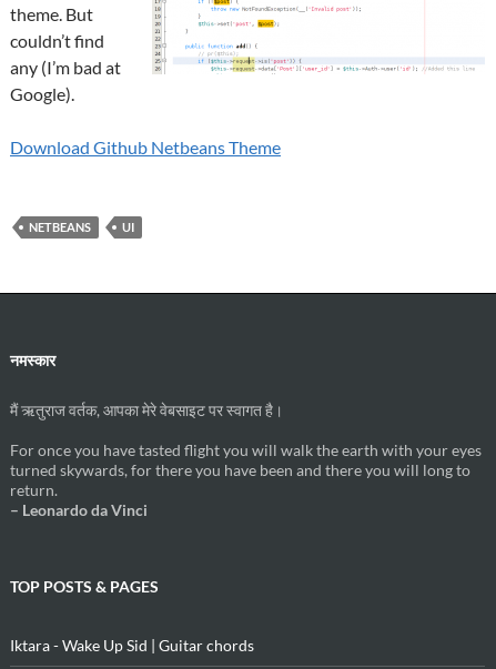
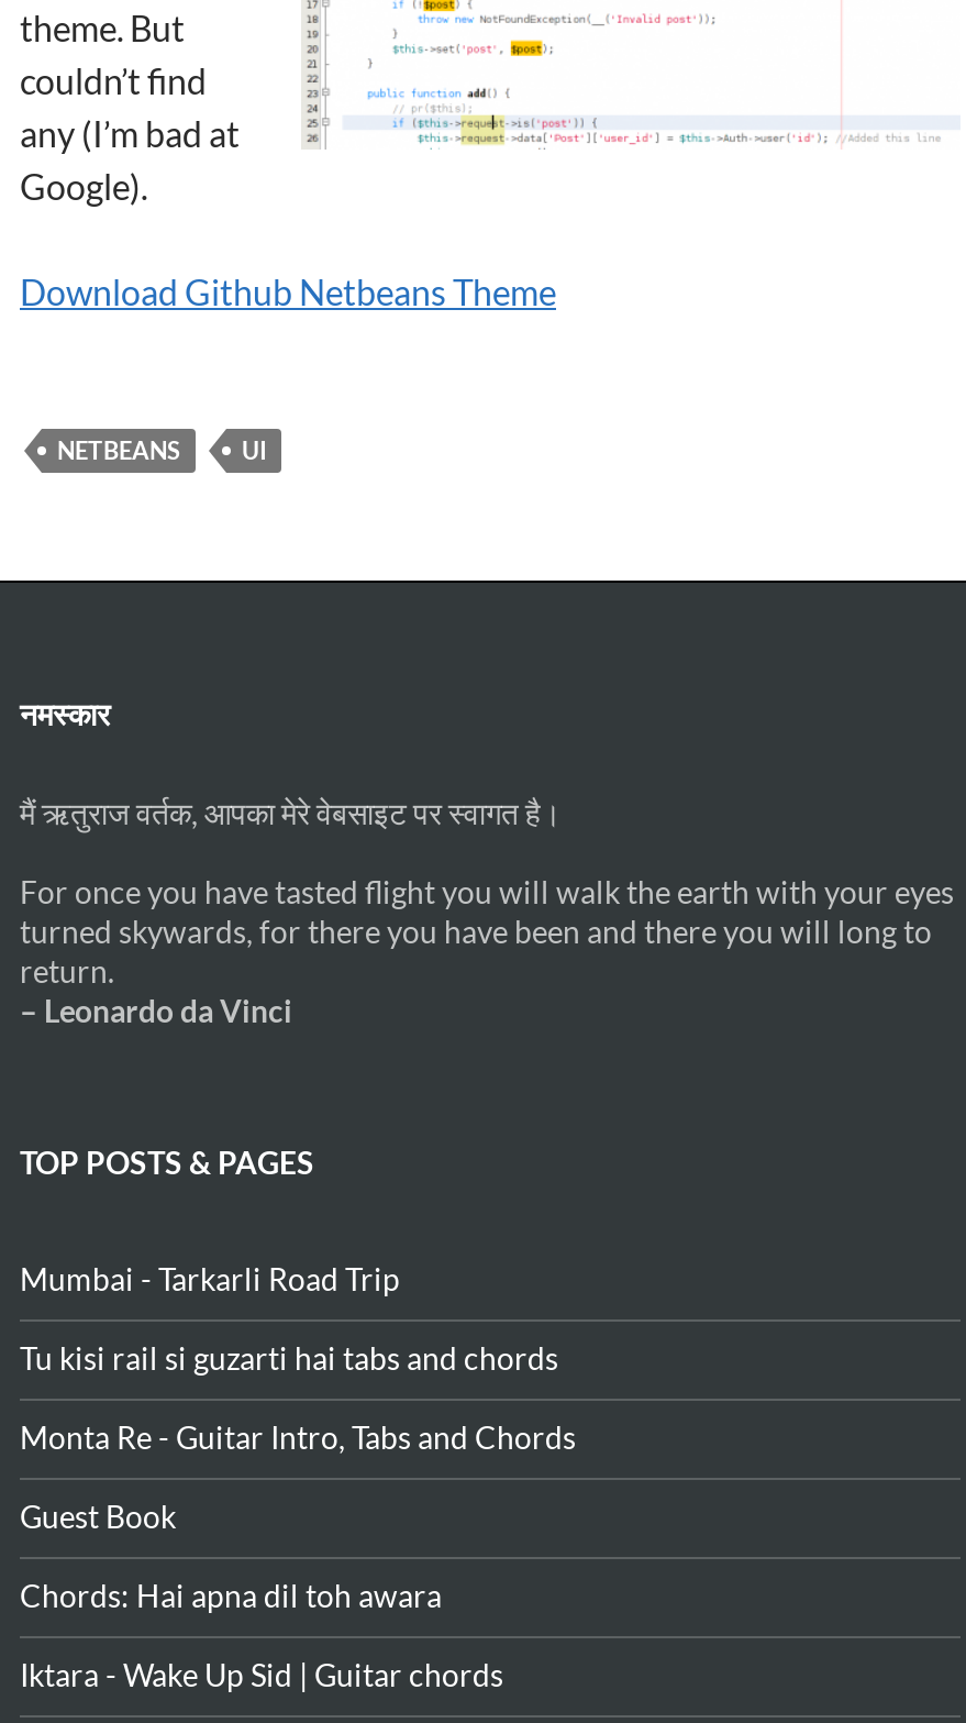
+ Mumbai - Tarkarli Road Trip
+ Tu kisi rail si guzarti hai tabs and chords
+ Monta Re - Guitar Intro, Tabs and Chords
+ Guest Book
+ Chords: Hai apna dil toh awara
